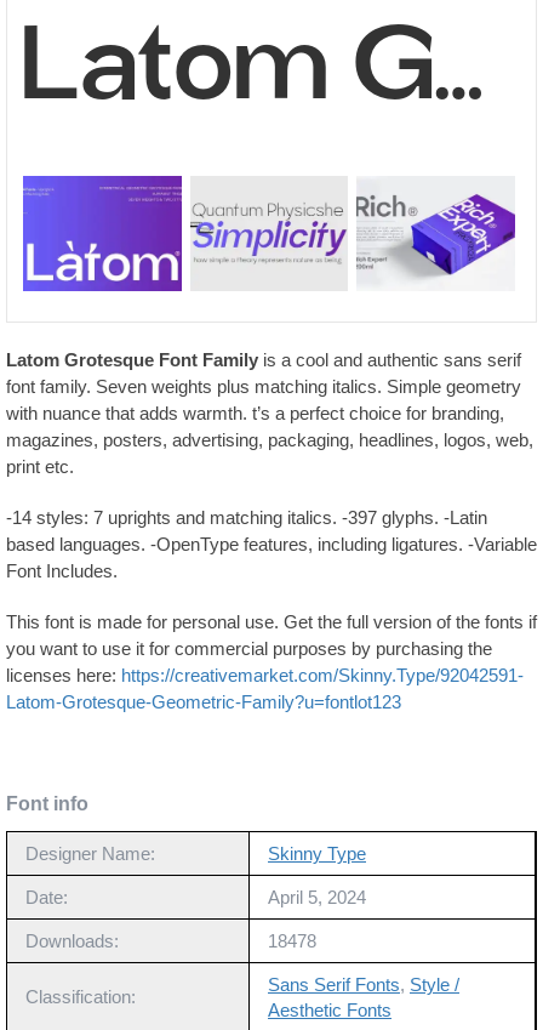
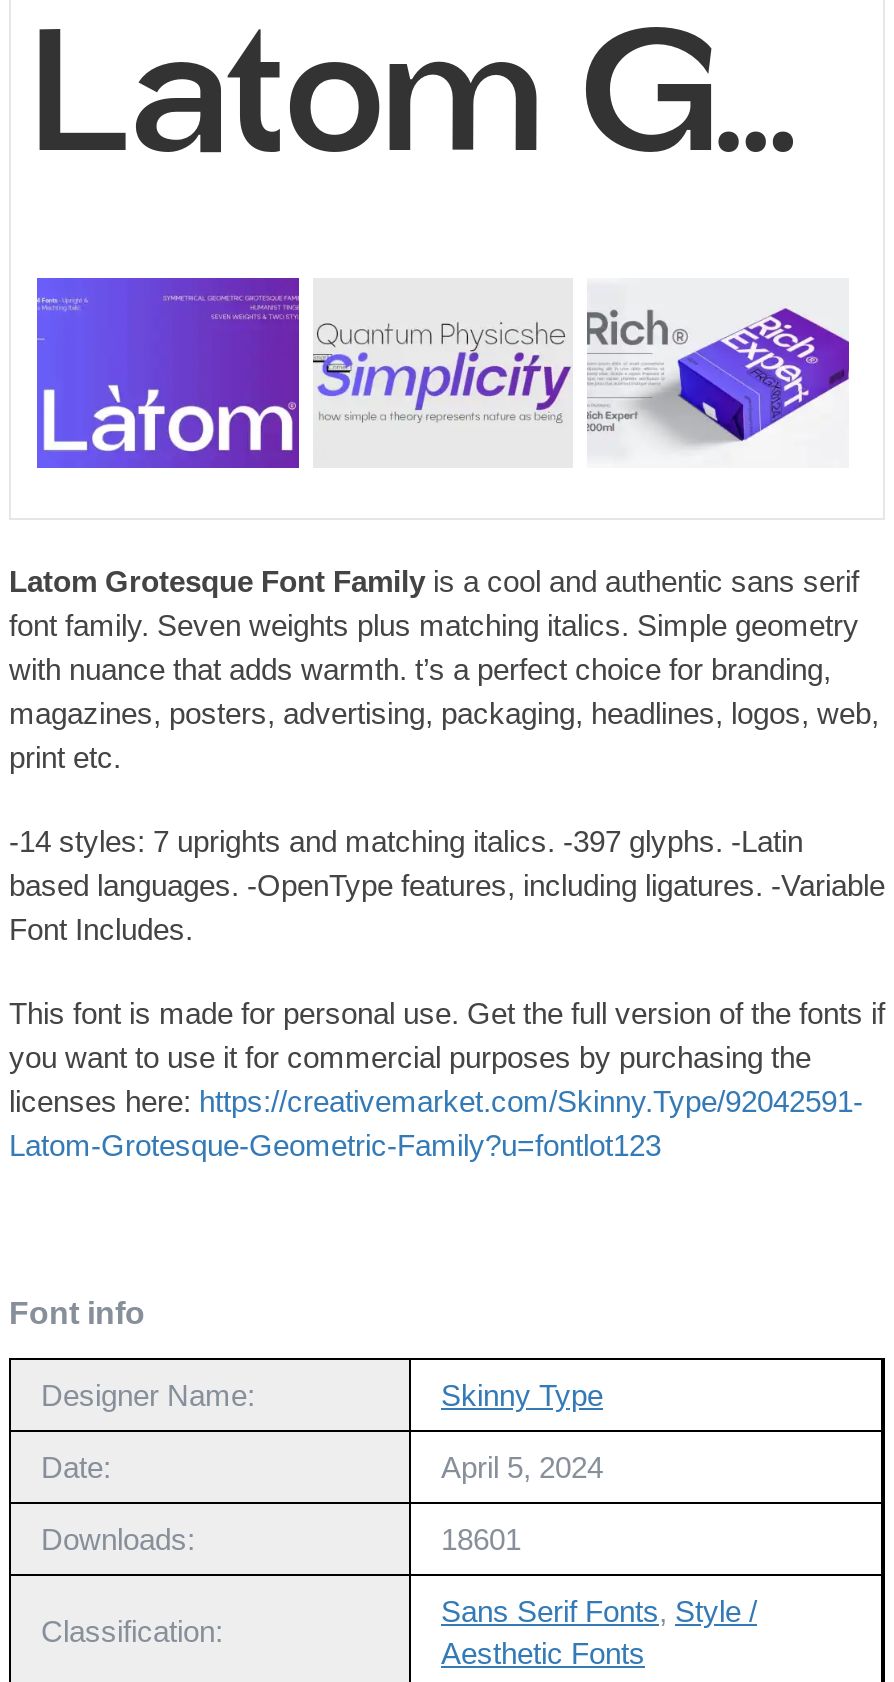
- 18478
+ 18601
